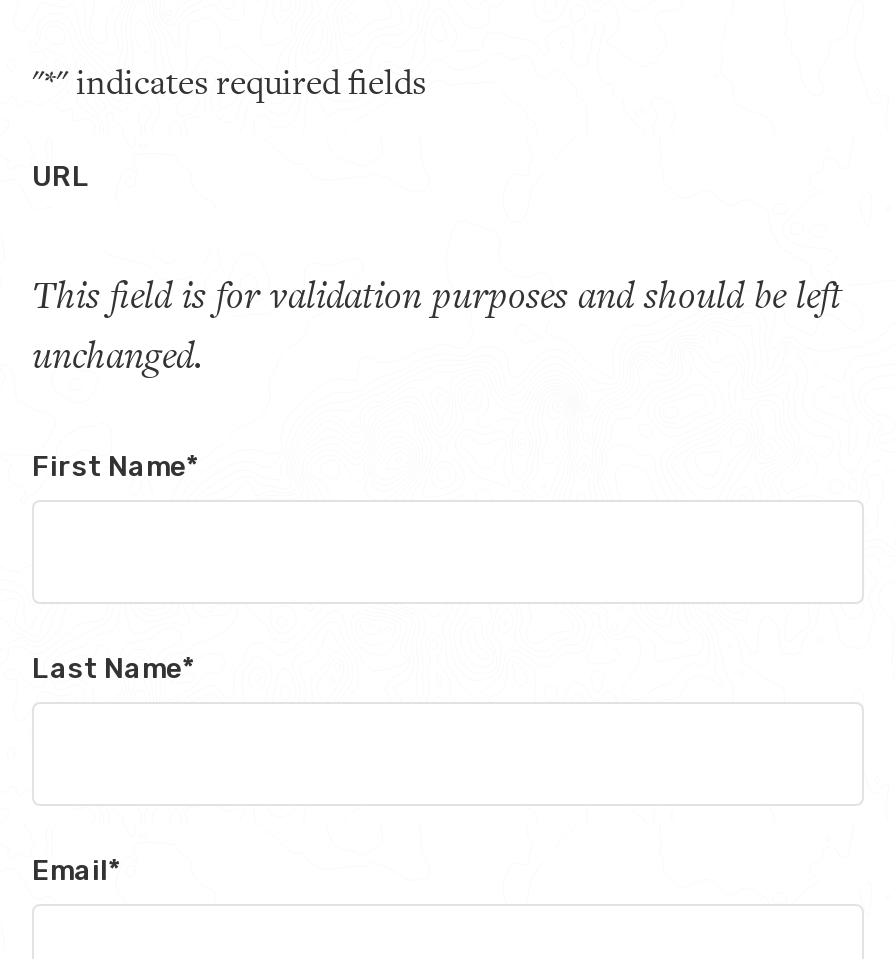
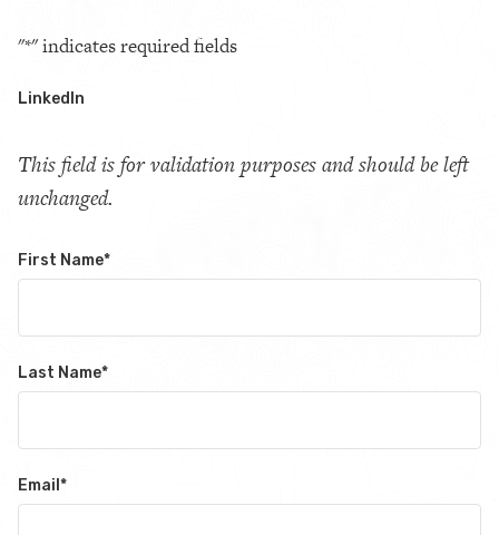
- URL
+ LinkedIn
